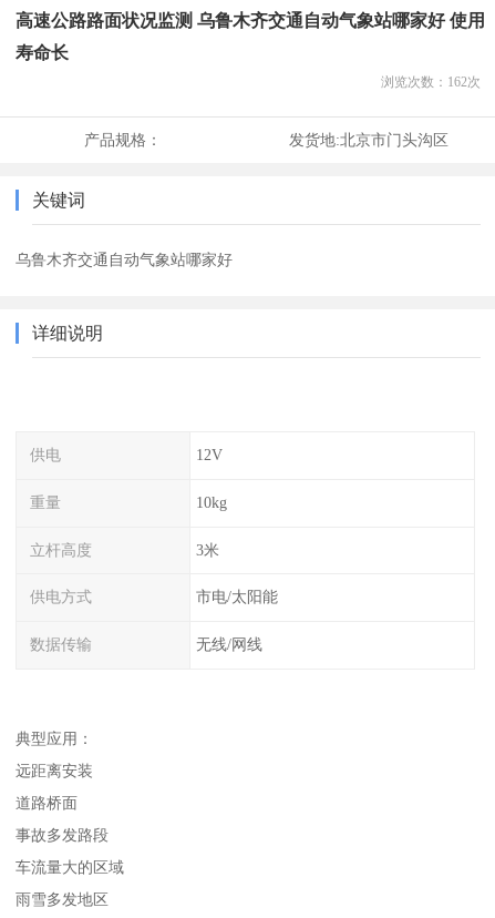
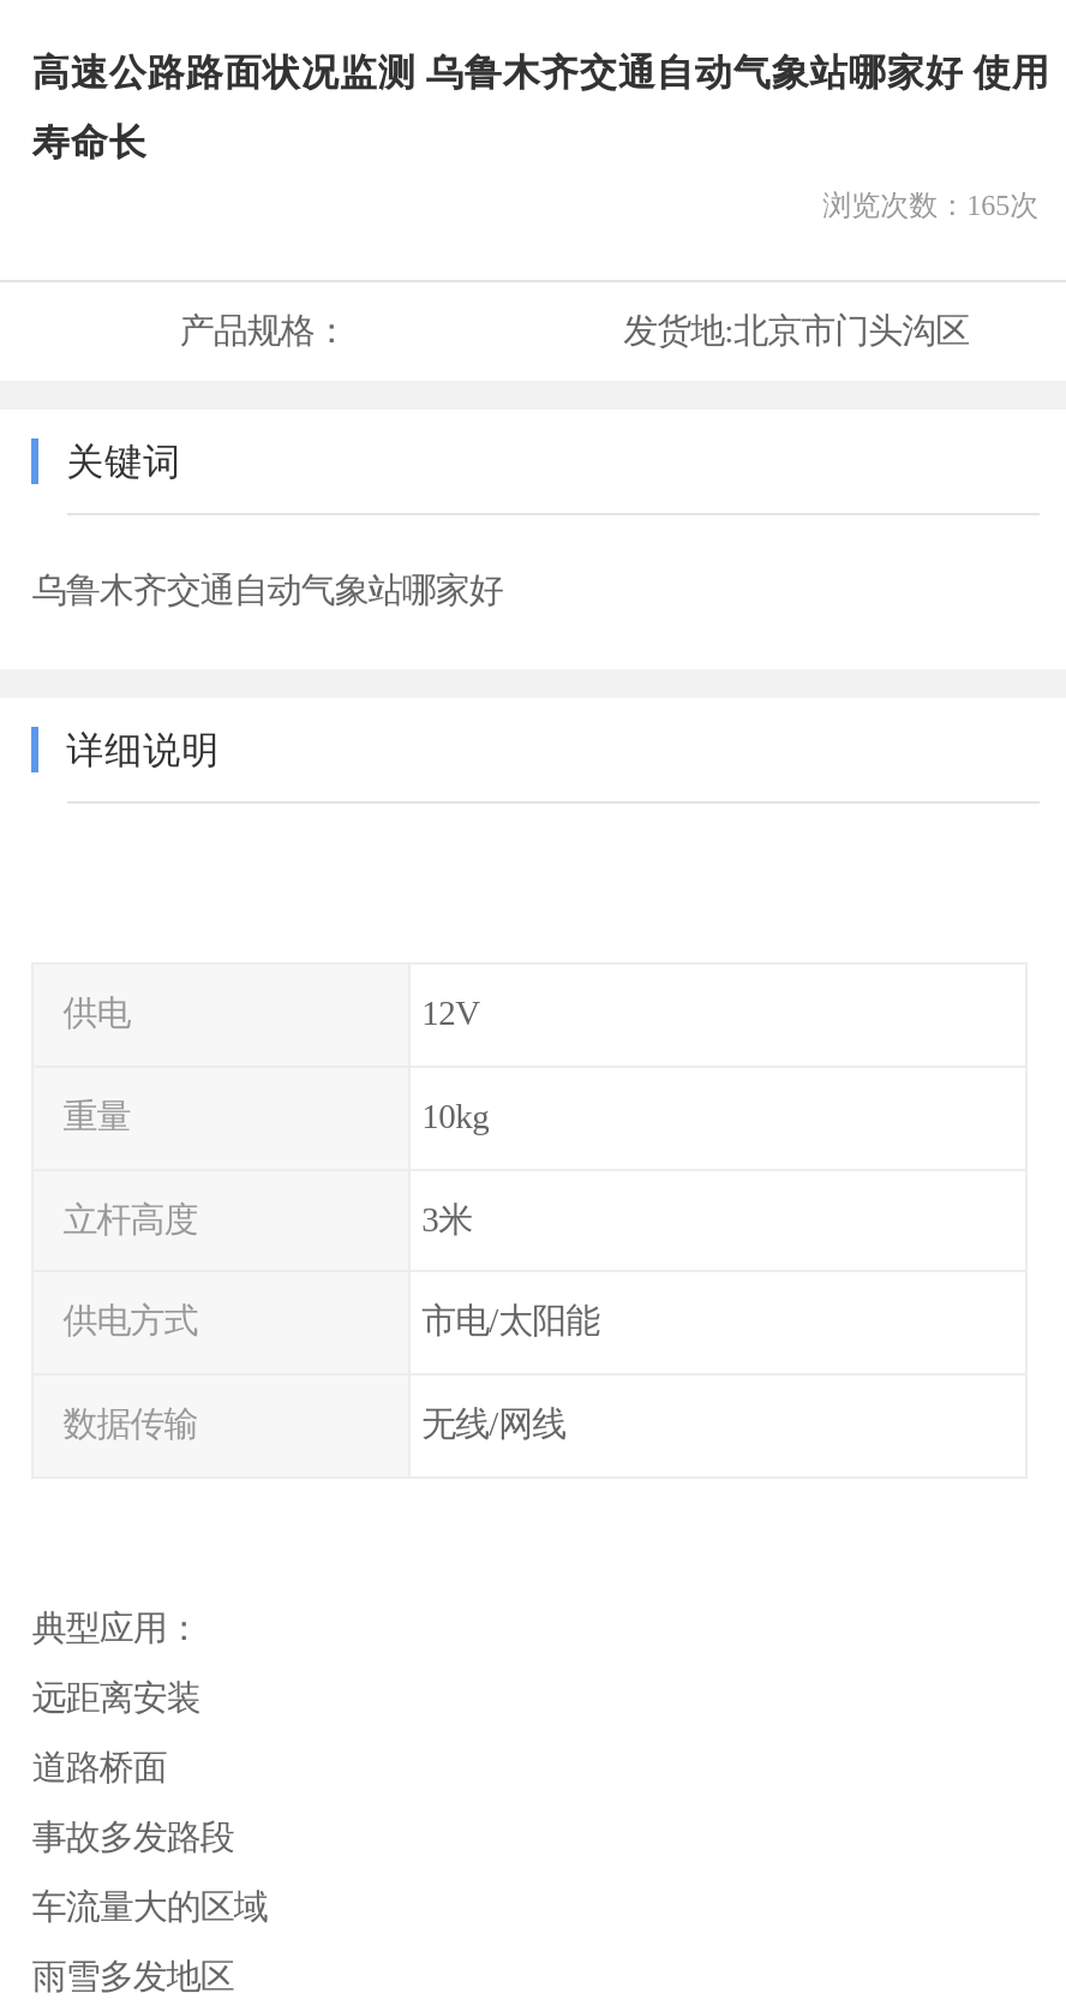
- 浏览次数：162次
+ 浏览次数：165次
